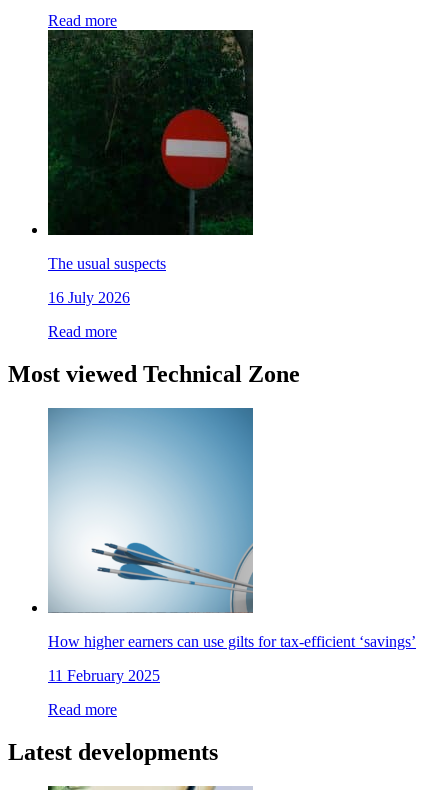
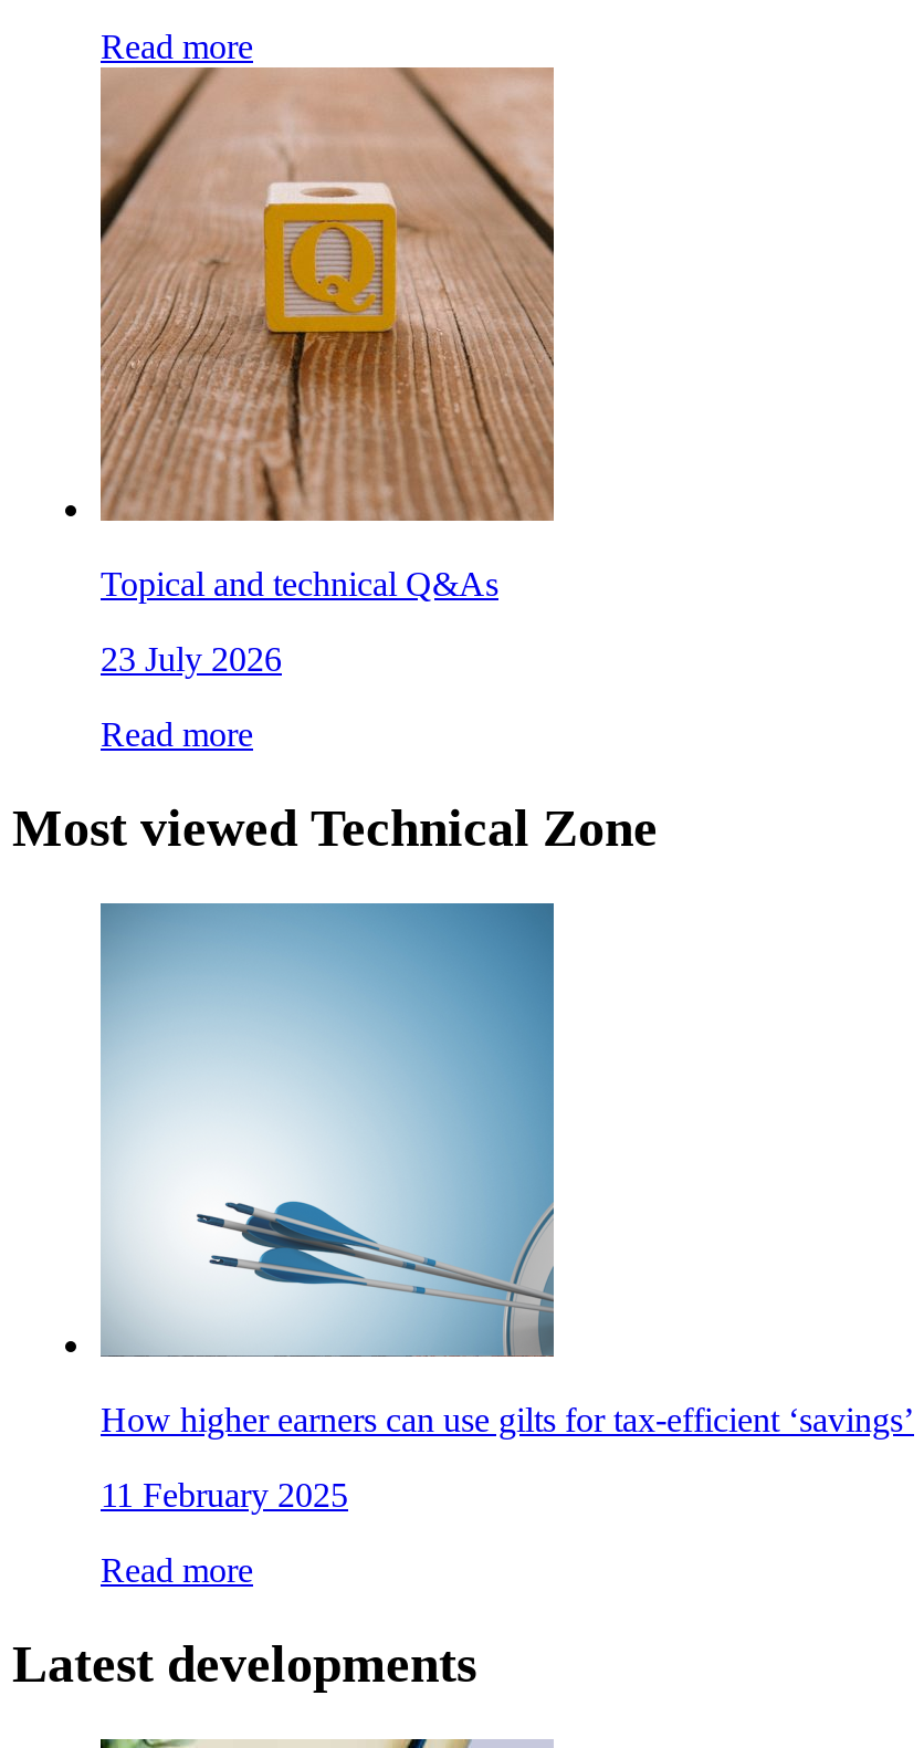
- [image]
- The usual suspects
+ [image]
+ Topical and technical Q&As

- 16 July 2026
+ 23 July 2026
